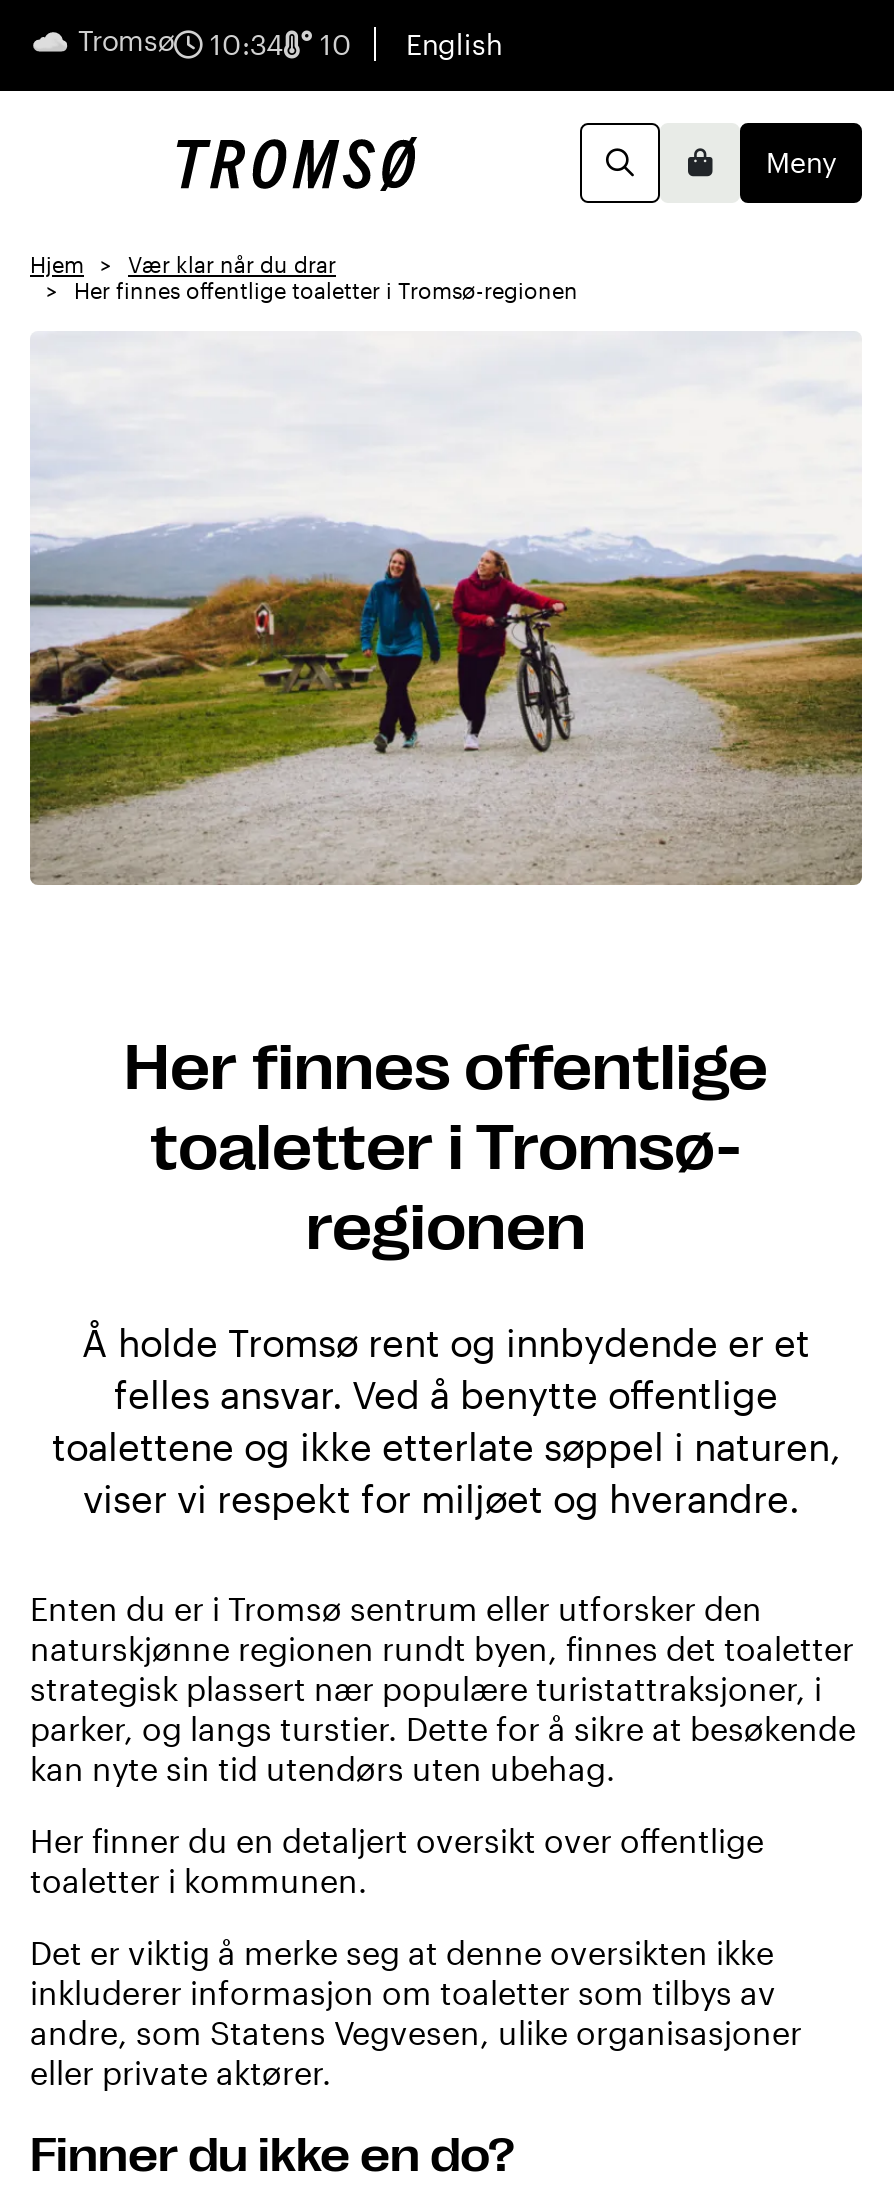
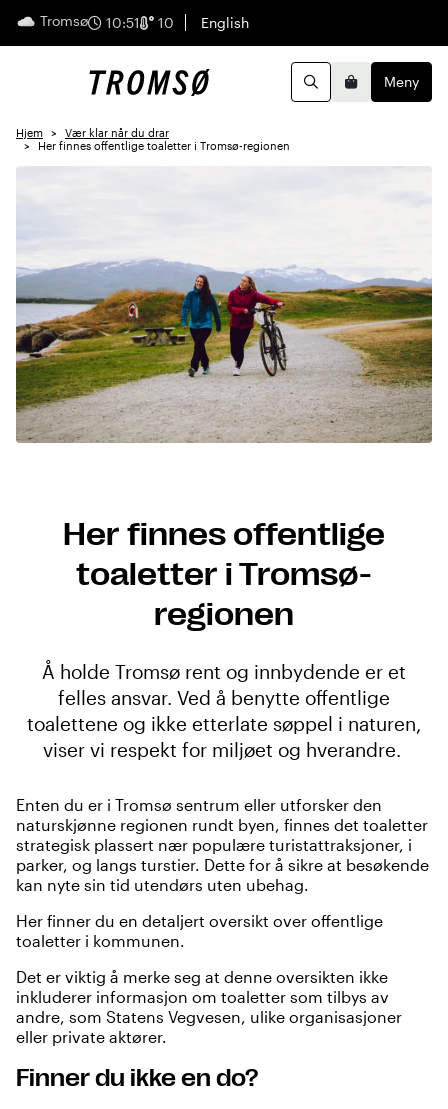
- 10:34
+ 10:51
